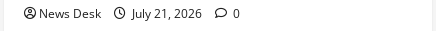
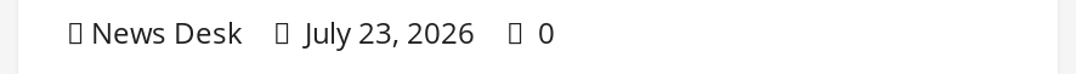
- News Desk July 21, 2026 0
+ News Desk July 23, 2026 0
